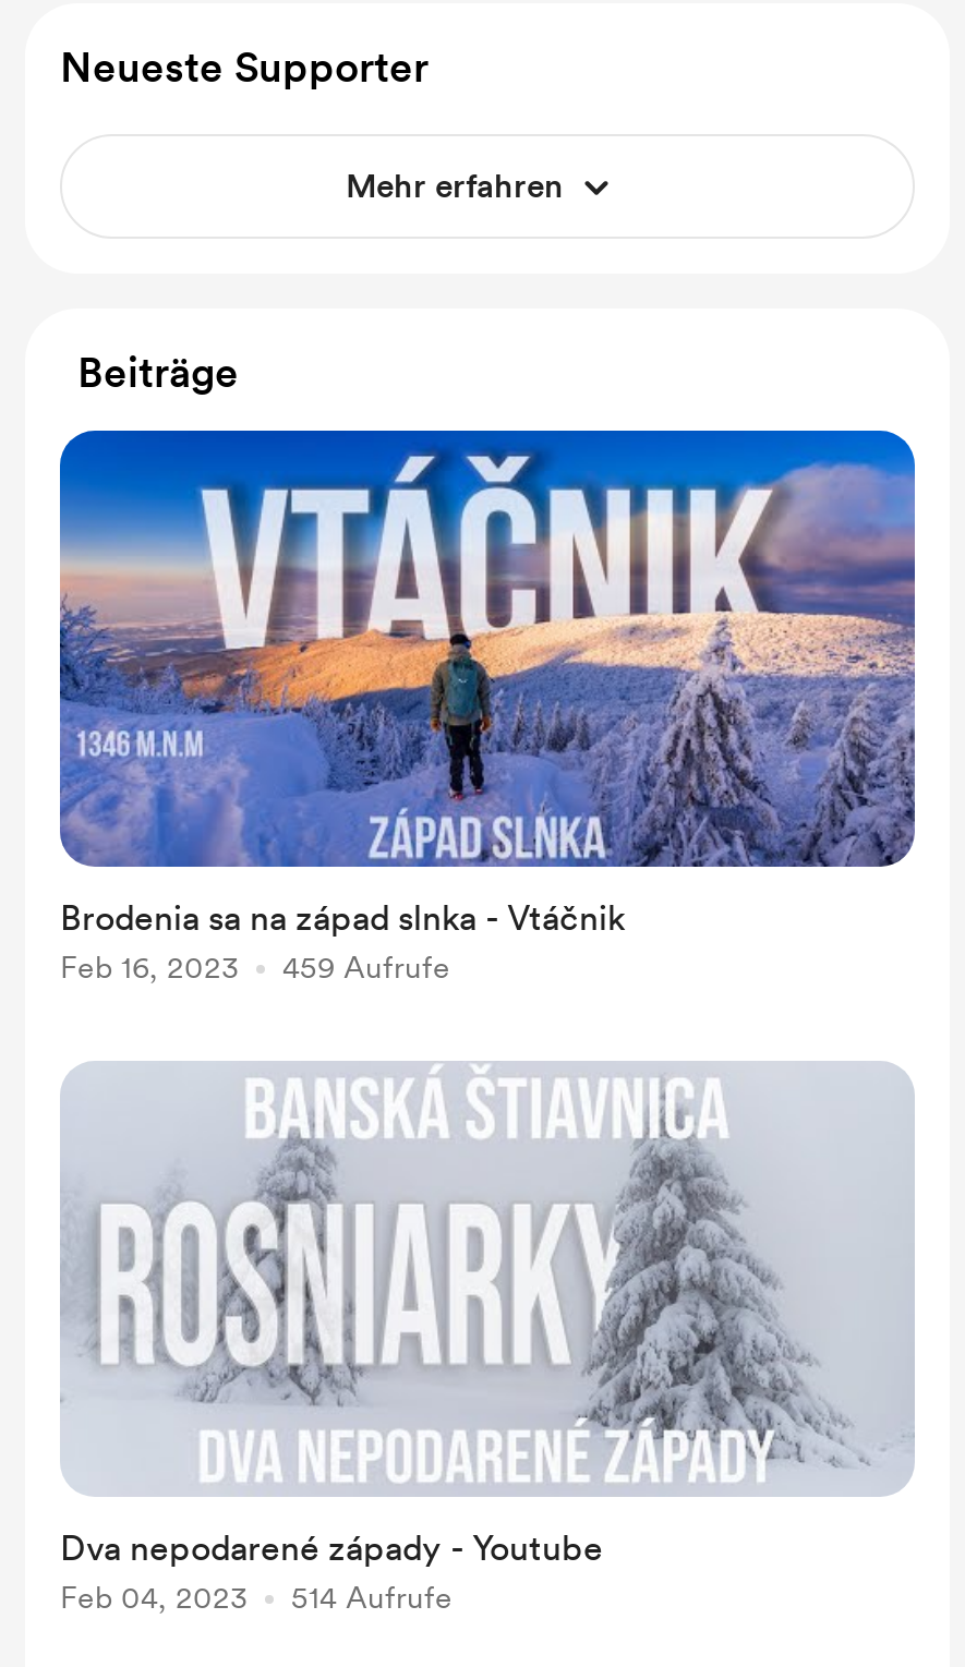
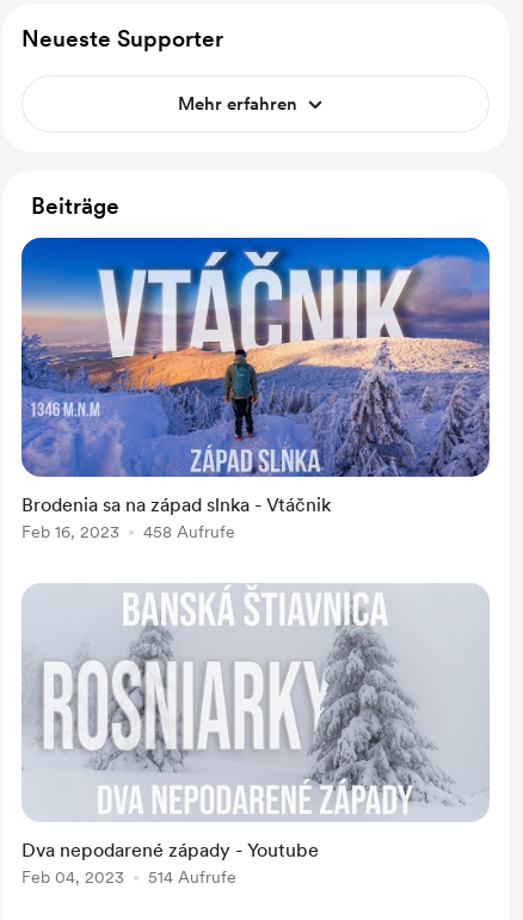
- Feb 16, 2023 459 Aufrufe
+ Feb 16, 2023 458 Aufrufe
